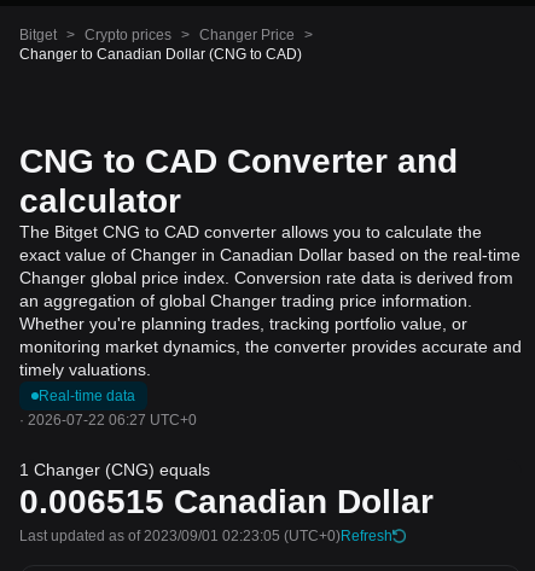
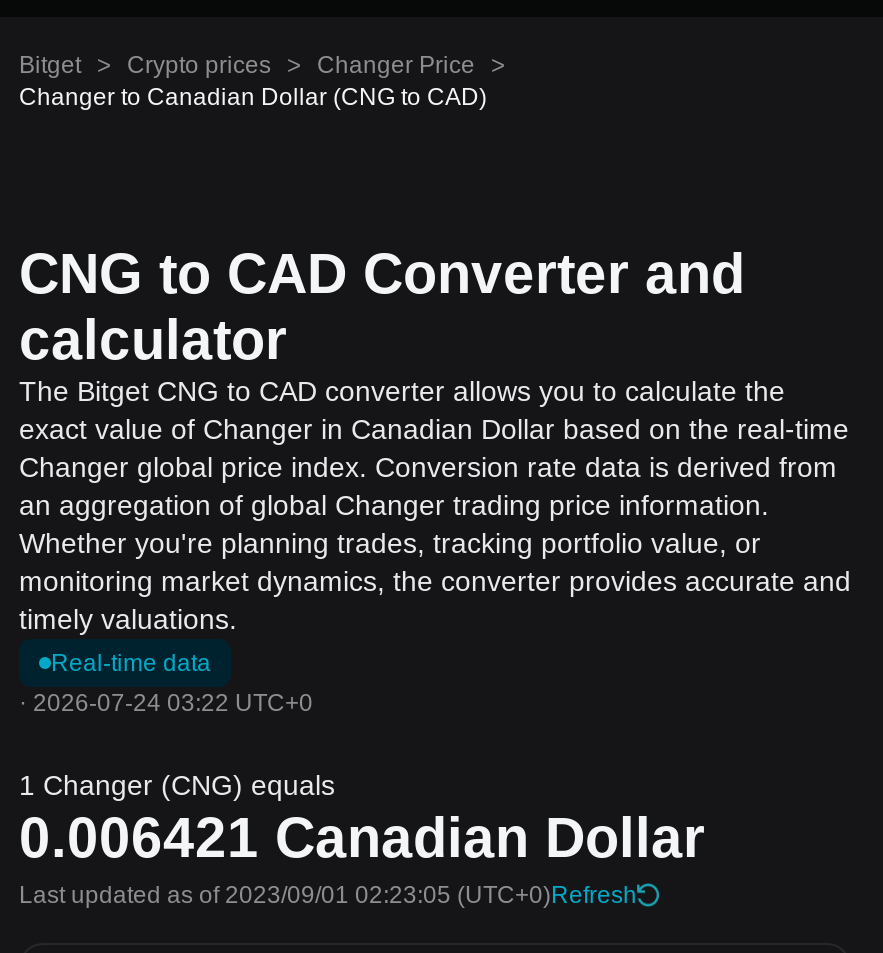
- · 2026-07-22 06:27 UTC+0
+ · 2026-07-24 03:22 UTC+0

- 0.006515 Canadian Dollar
+ 0.006421 Canadian Dollar
